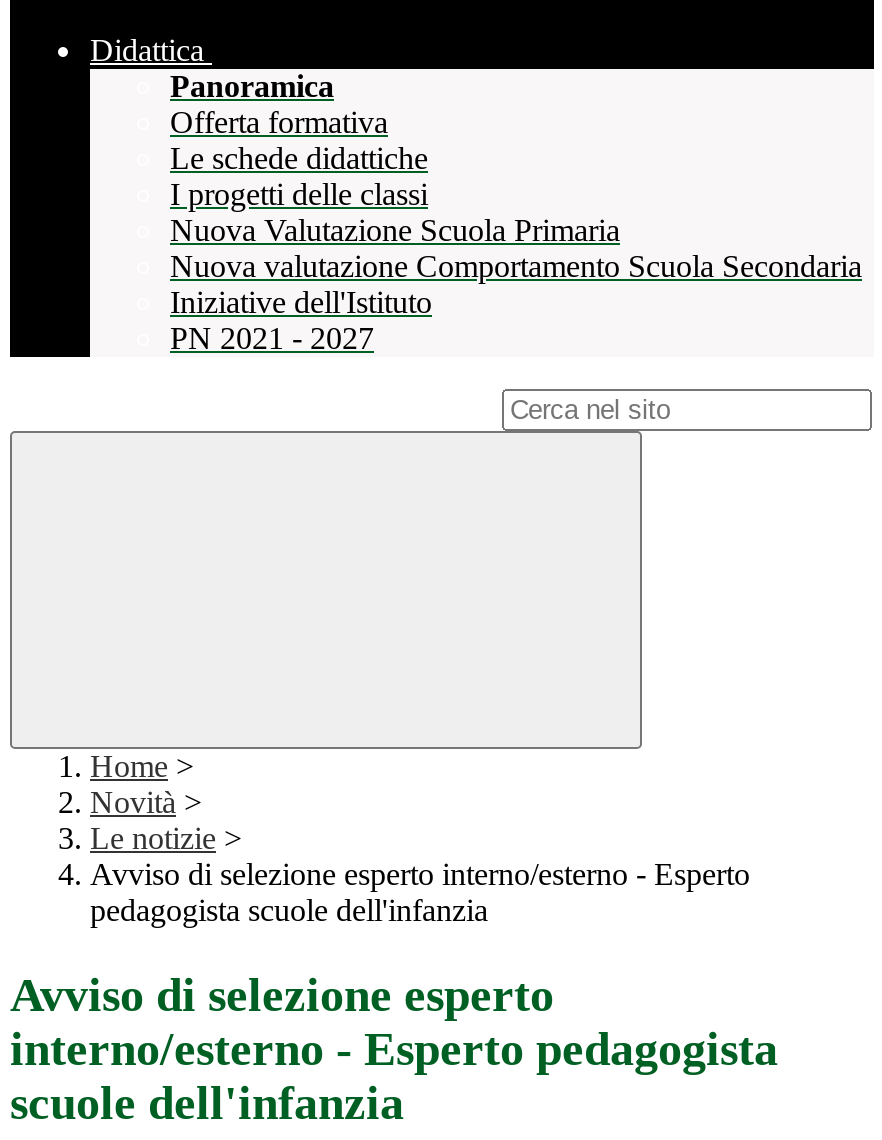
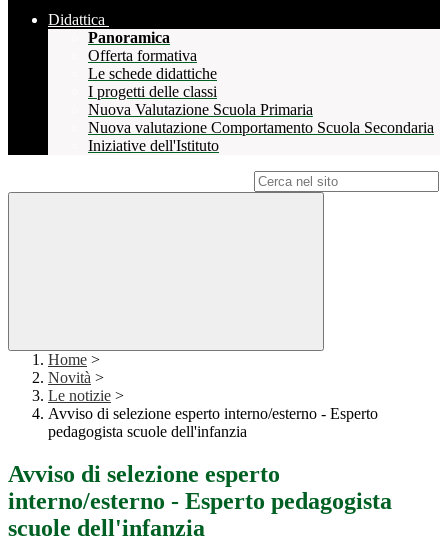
- PN 2021 - 2027
